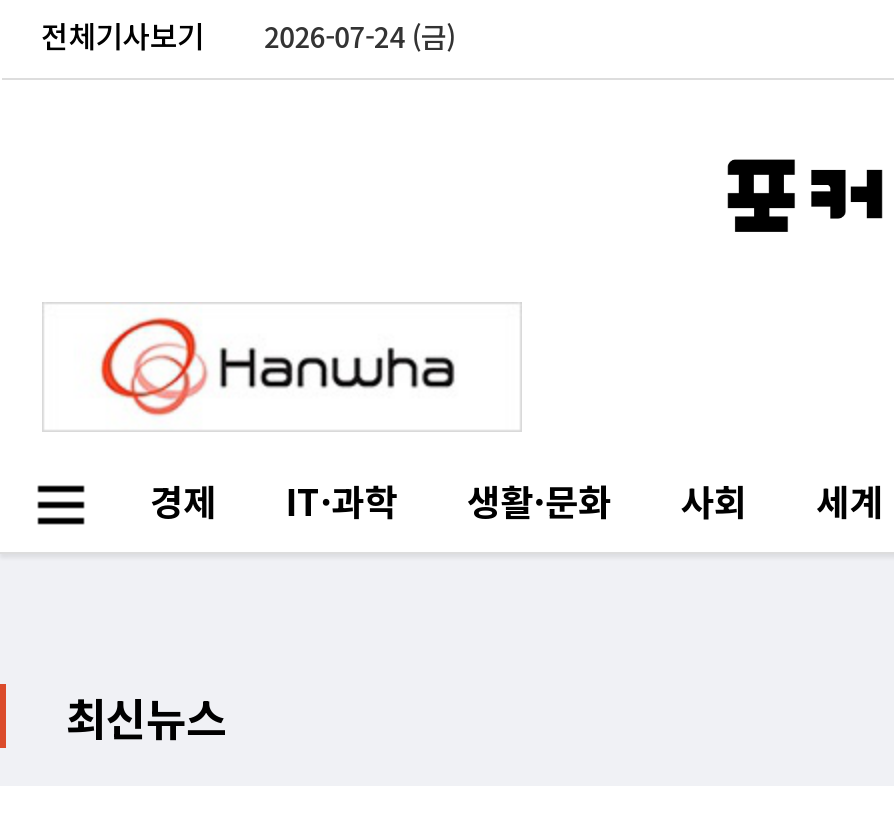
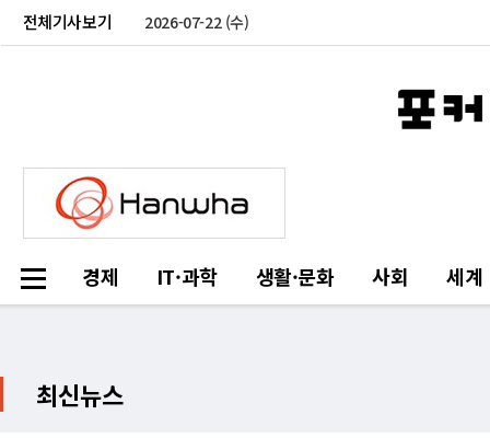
- 전체기사보기 2026-07-24 (금)
+ 전체기사보기 2026-07-22 (수)
